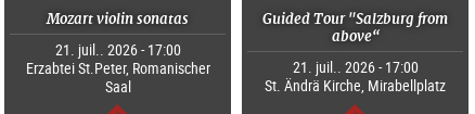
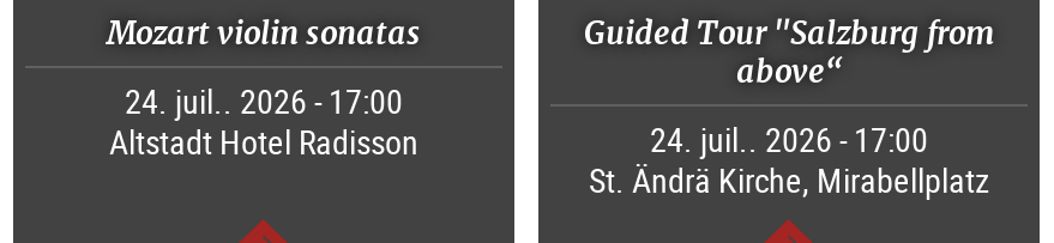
- 21. juil.. 2026 - 17:00
- Erzabtei St.Peter, Romanischer
- Saal
+ 24. juil.. 2026 - 17:00
+ Altstadt Hotel Radisson

- 21. juil.. 2026 - 17:00
+ 24. juil.. 2026 - 17:00
